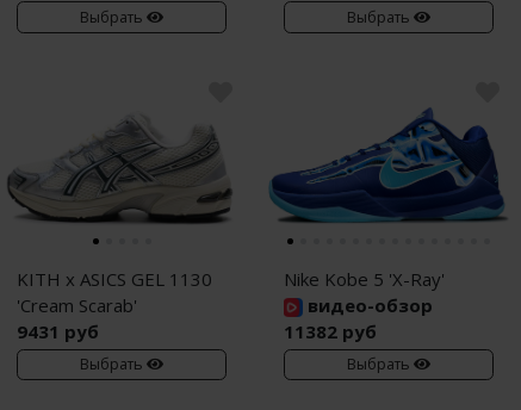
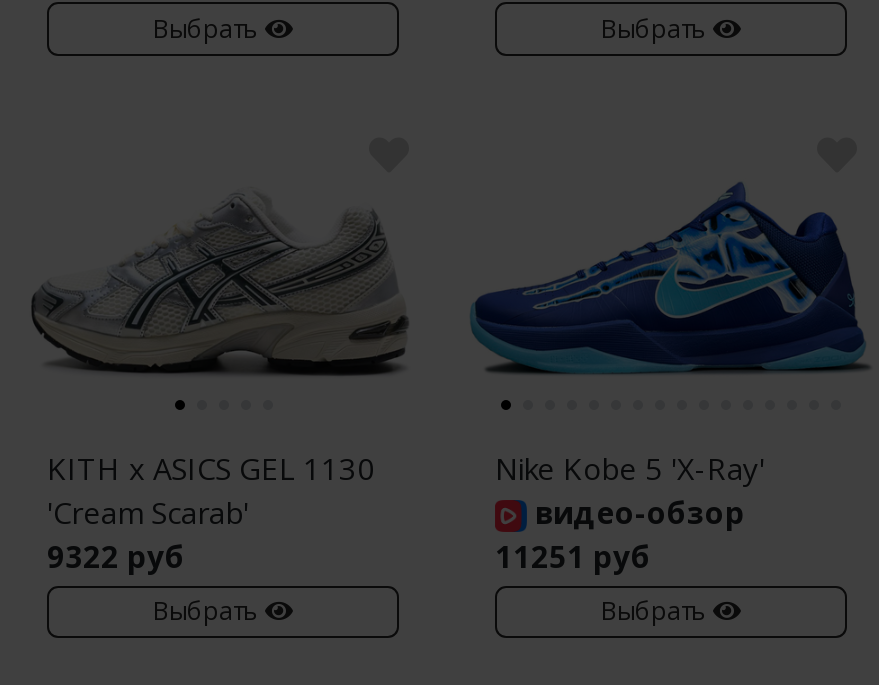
- 9431 руб
+ 9322 руб

- 11382 руб
+ 11251 руб
